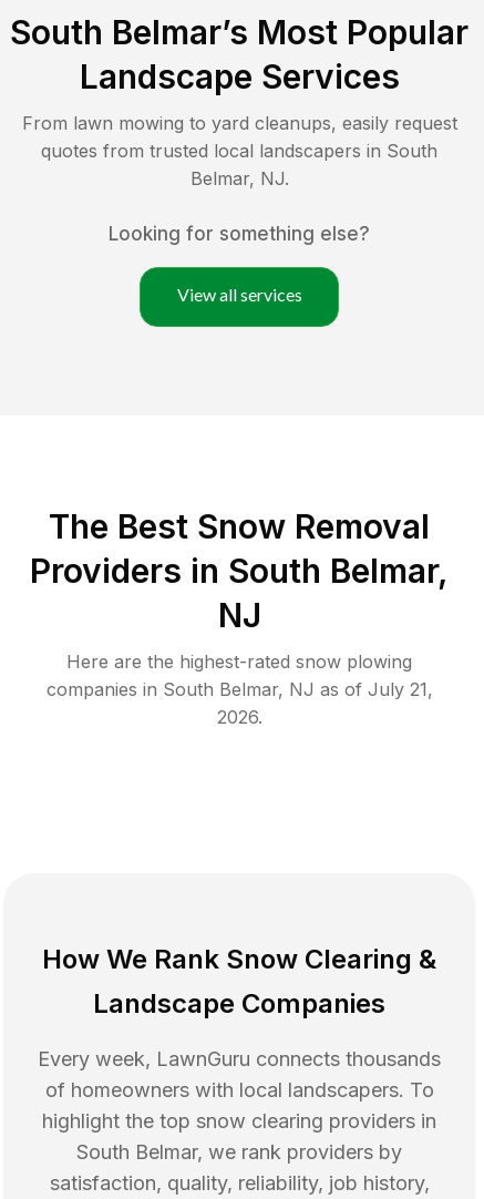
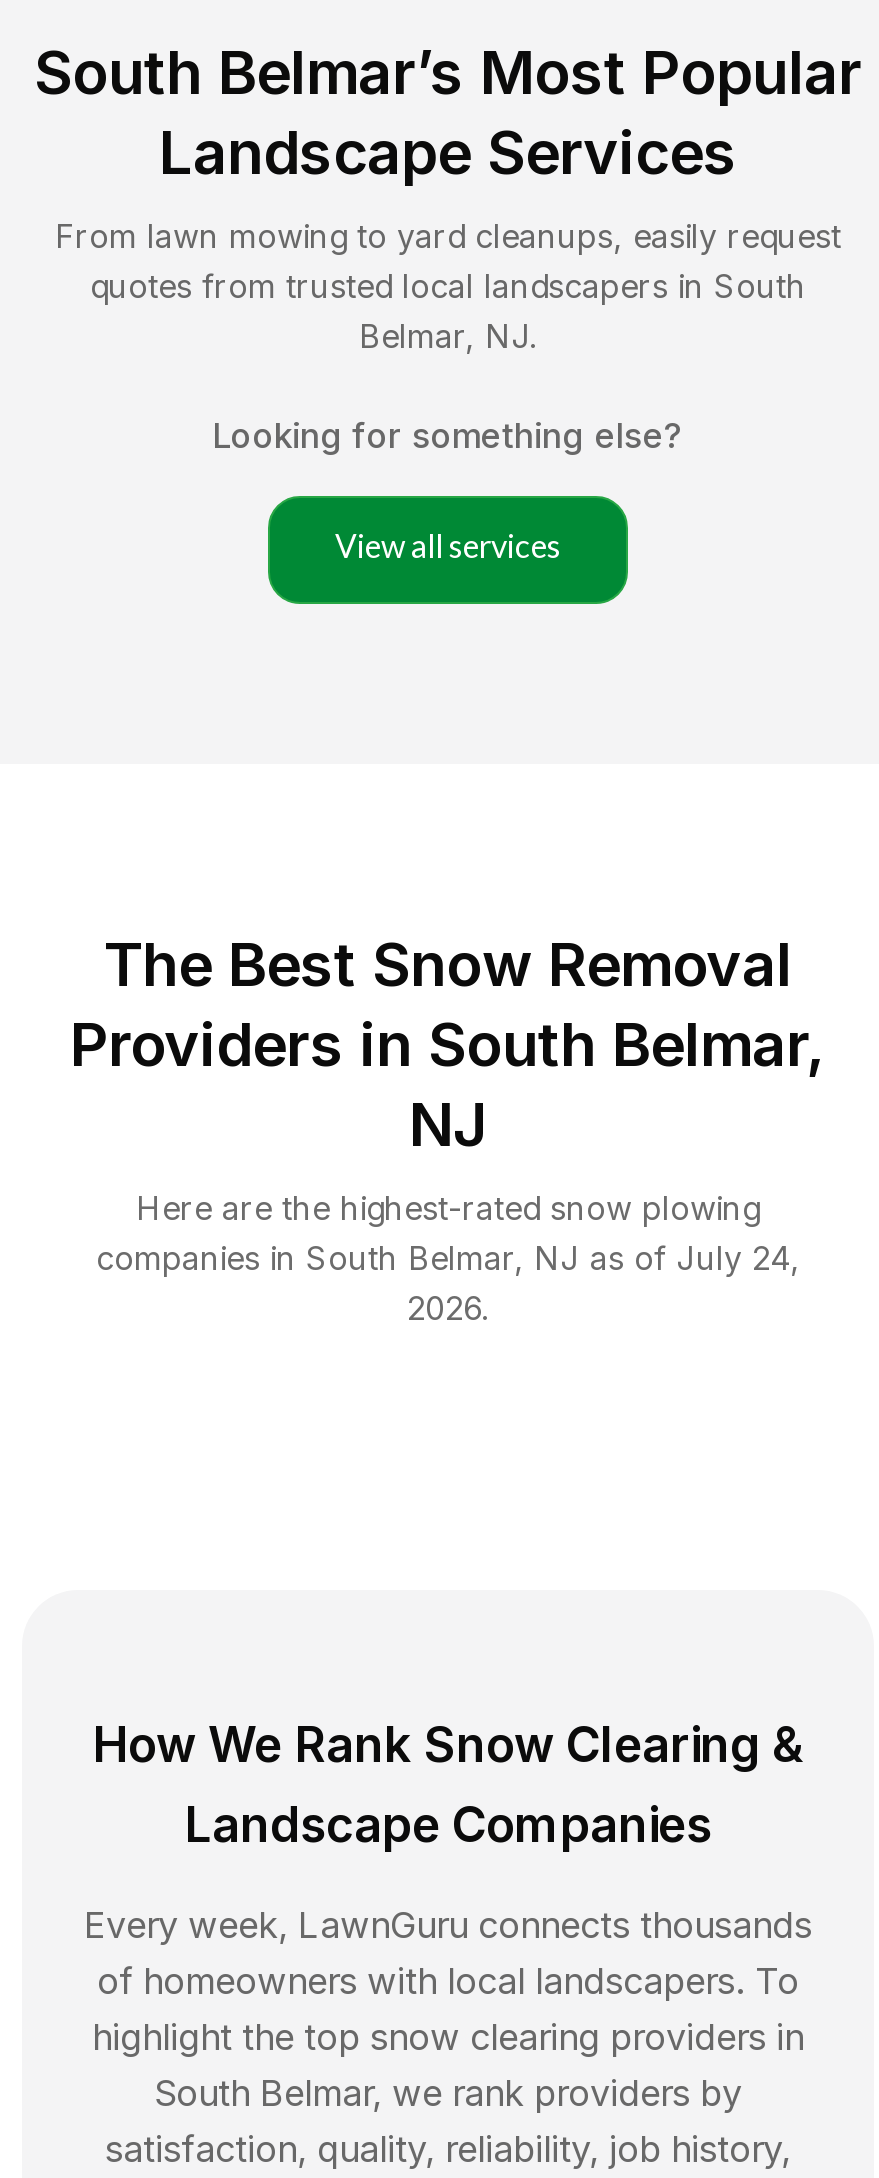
- companies in South Belmar, NJ as of July 21,
+ companies in South Belmar, NJ as of July 24,
